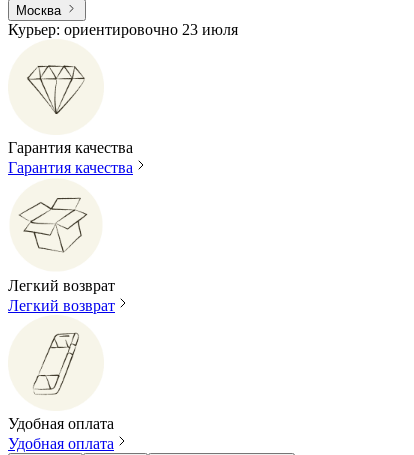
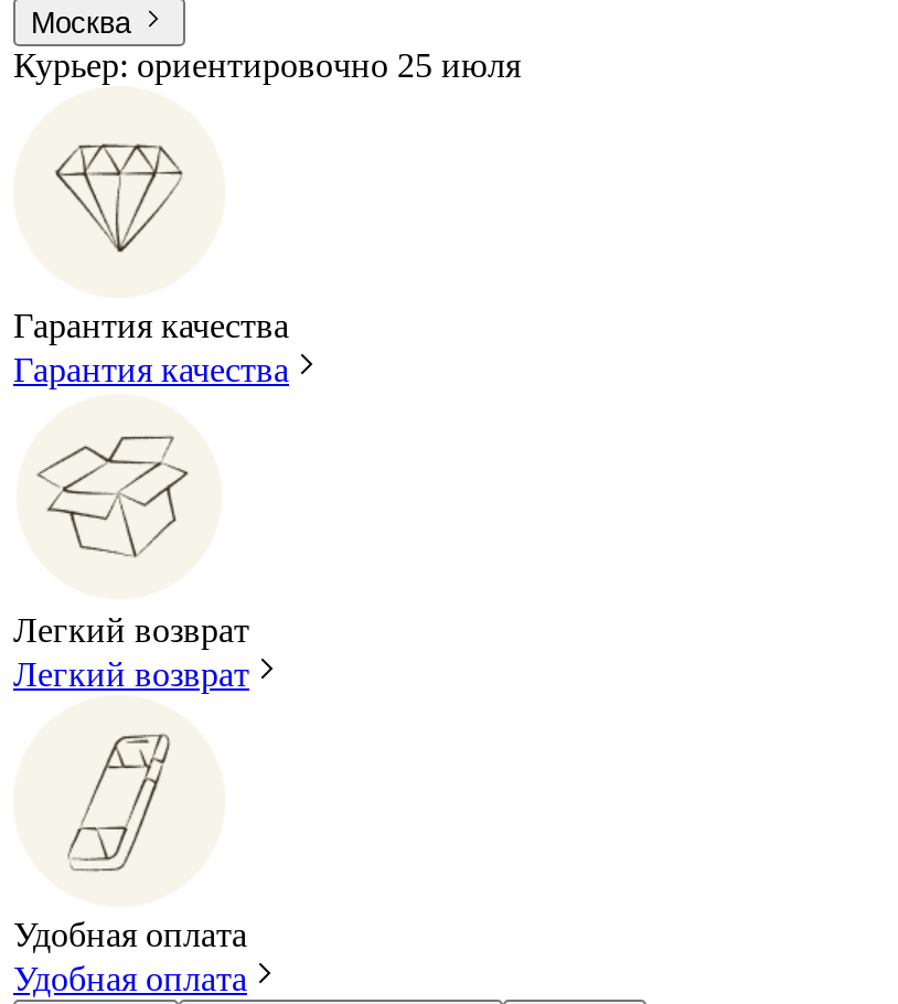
- Курьер: ориентировочно 23 июля
+ Курьер: ориентировочно 25 июля
